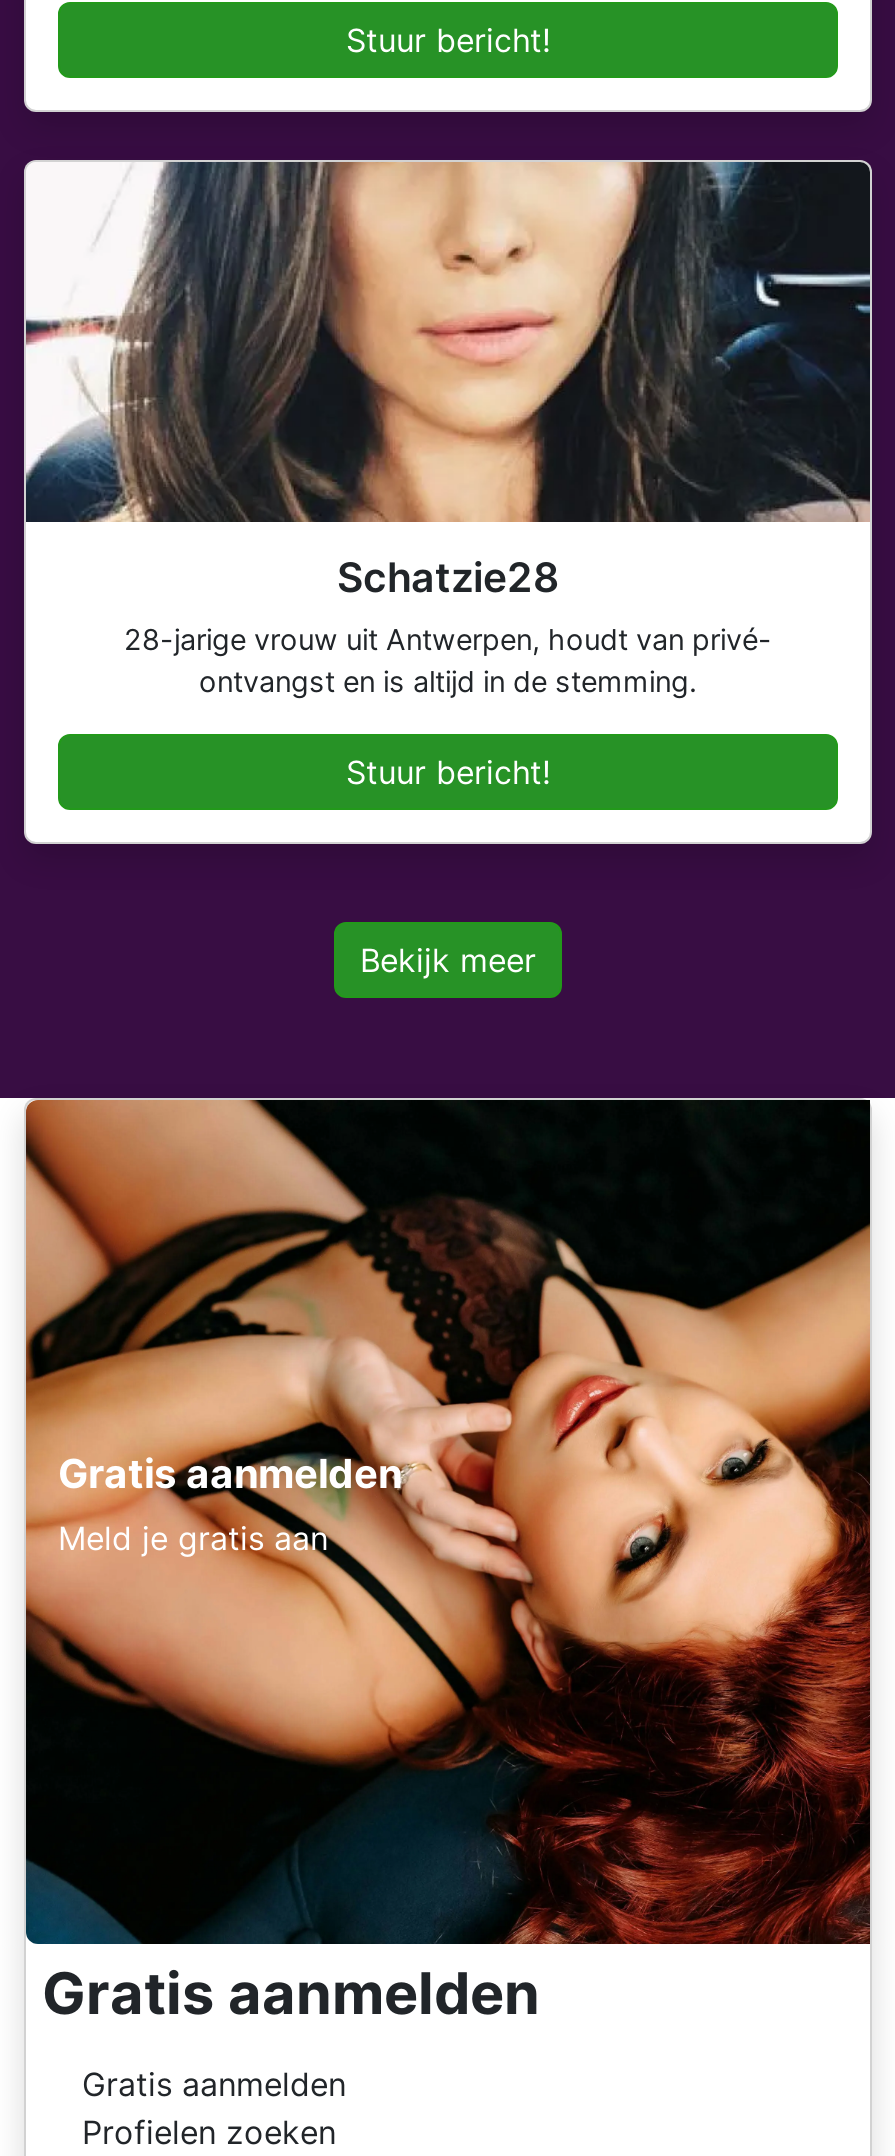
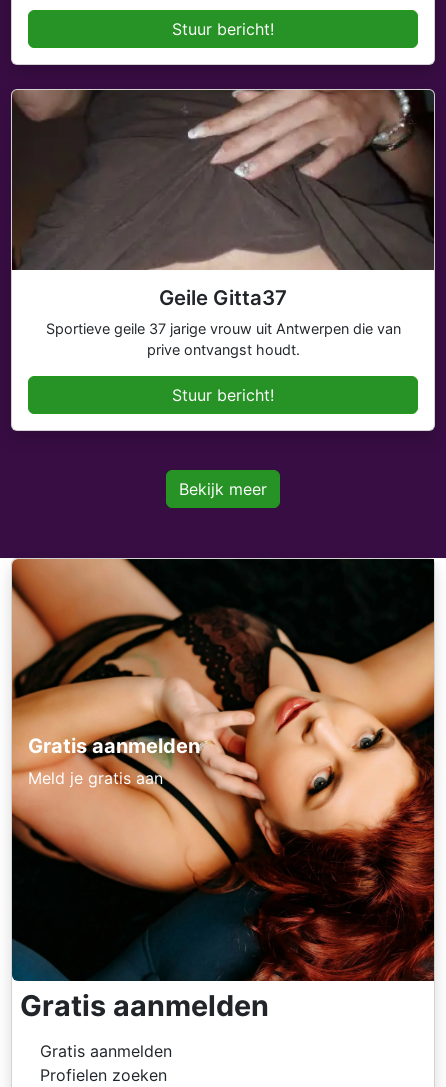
- [image]
- Schatzie28
- 28-jarige vrouw uit Antwerpen, houdt van privé-
- ontvangst en is altijd in de stemming.
+ [image]
+ Geile Gitta37
+ Sportieve geile 37 jarige vrouw uit Antwerpen die van
+ prive ontvangst houdt.
